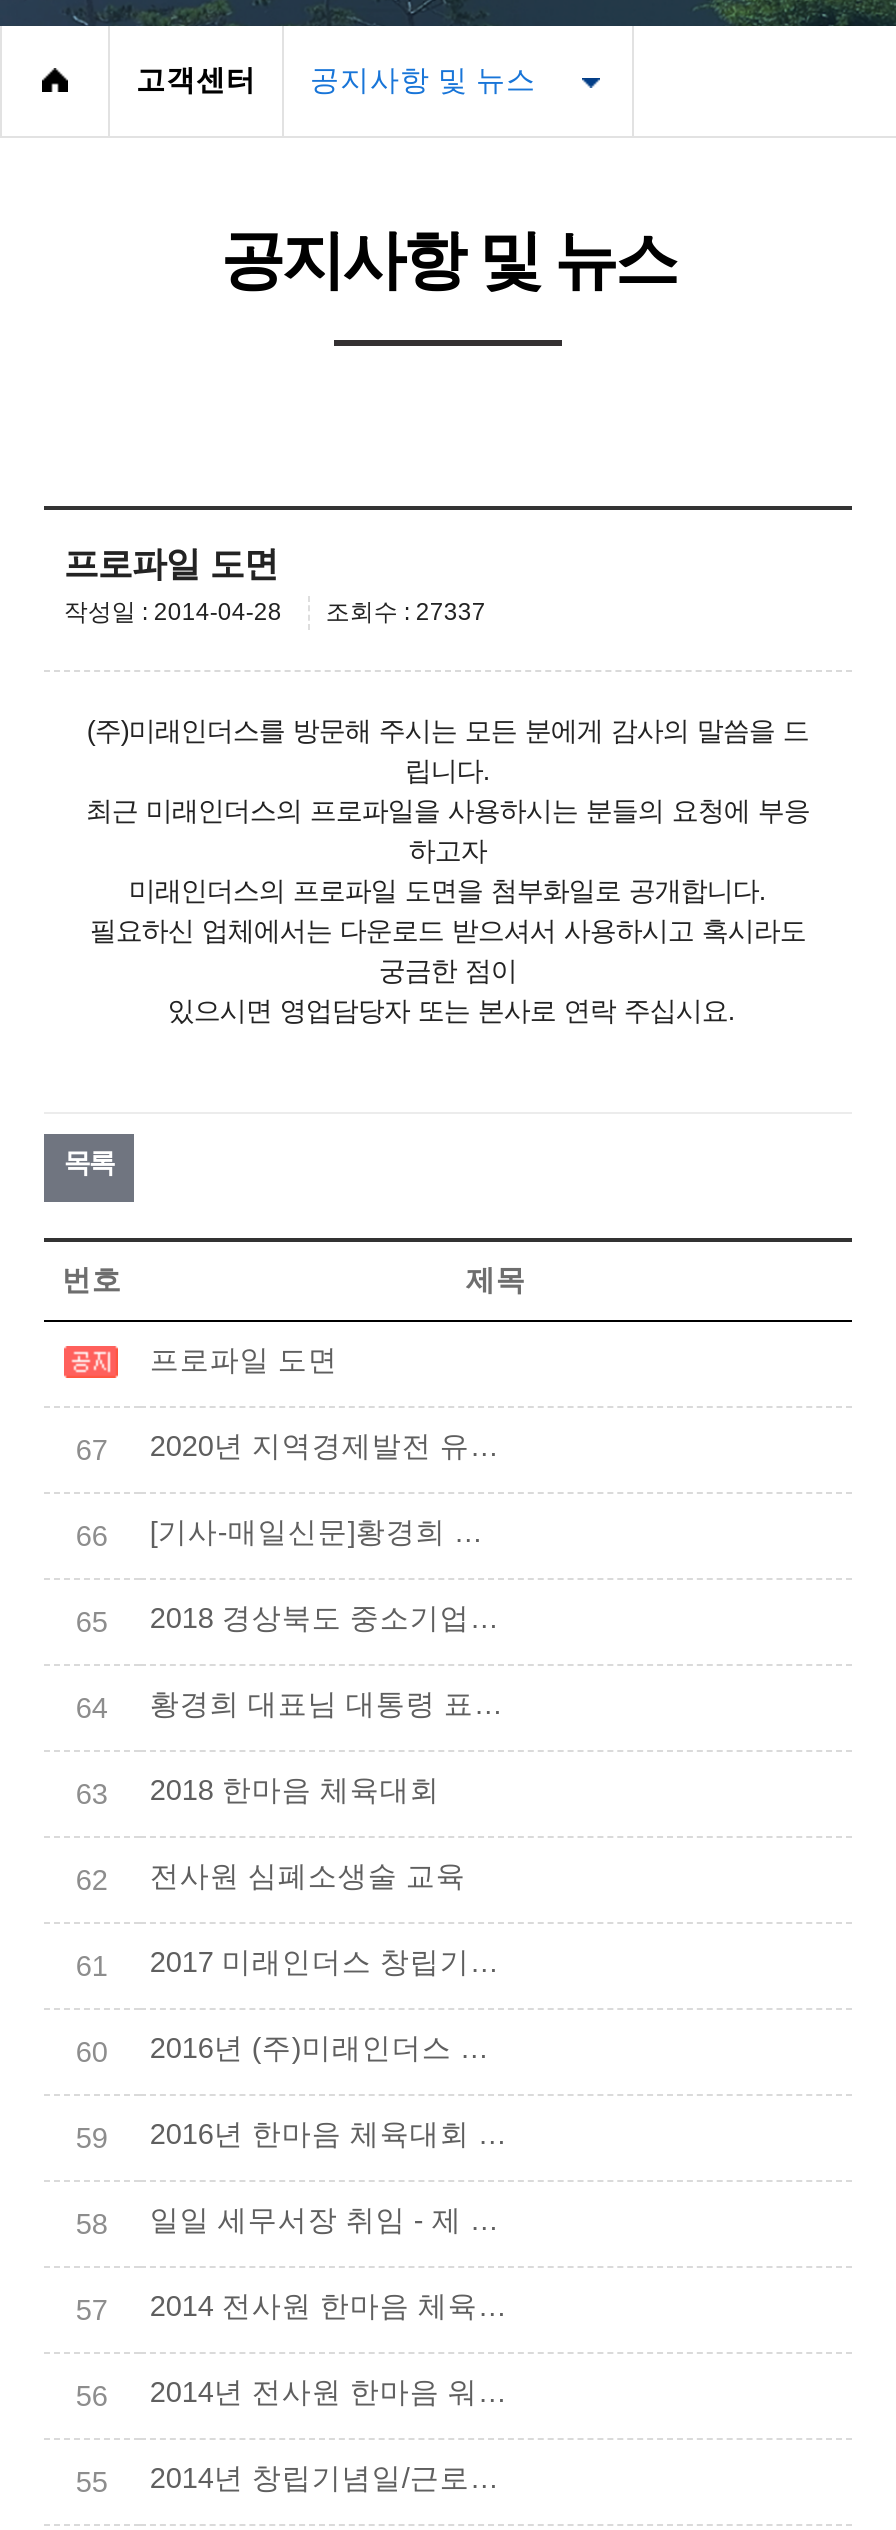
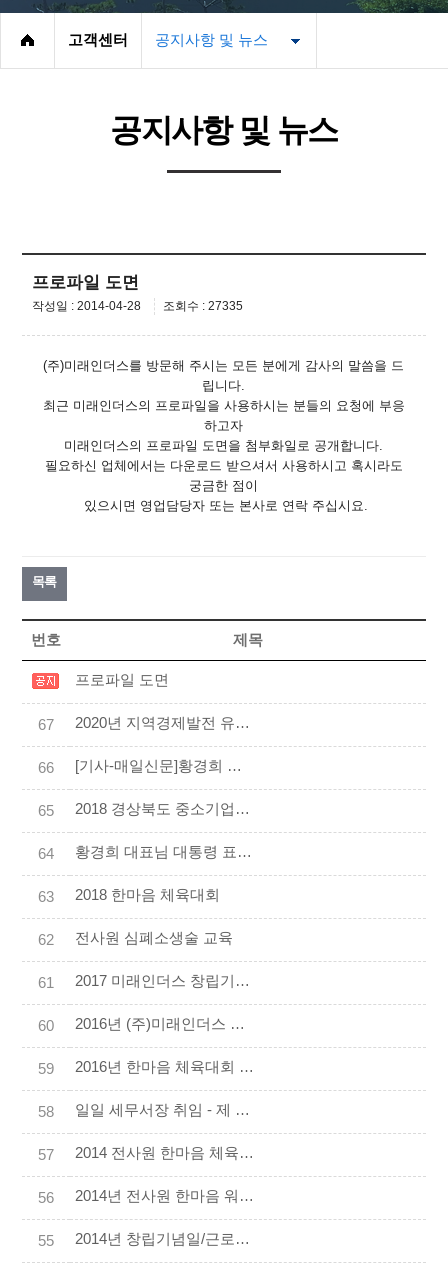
- 작성일 : 2014-04-28 조회수 : 27337
+ 작성일 : 2014-04-28 조회수 : 27335
